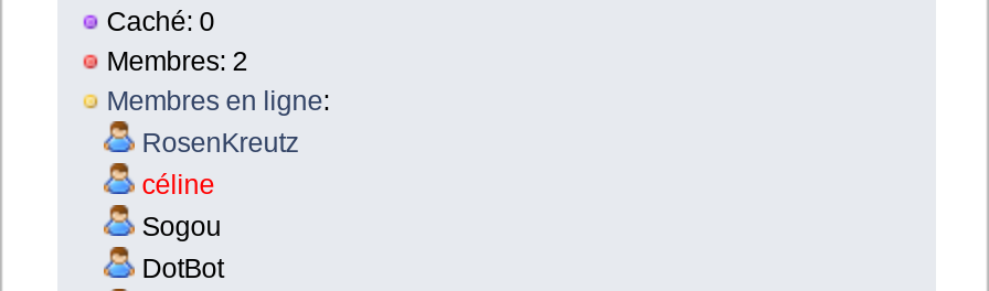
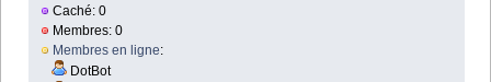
- Membres: 2
+ Membres: 0

- RosenKreutz
- céline
- Sogou
